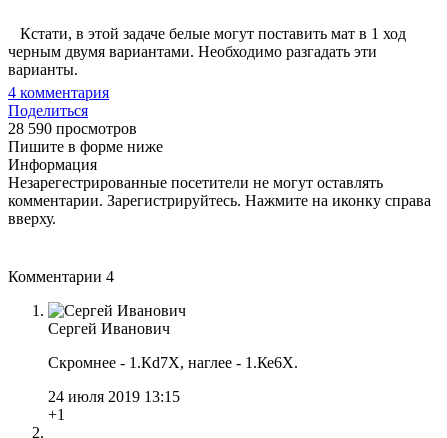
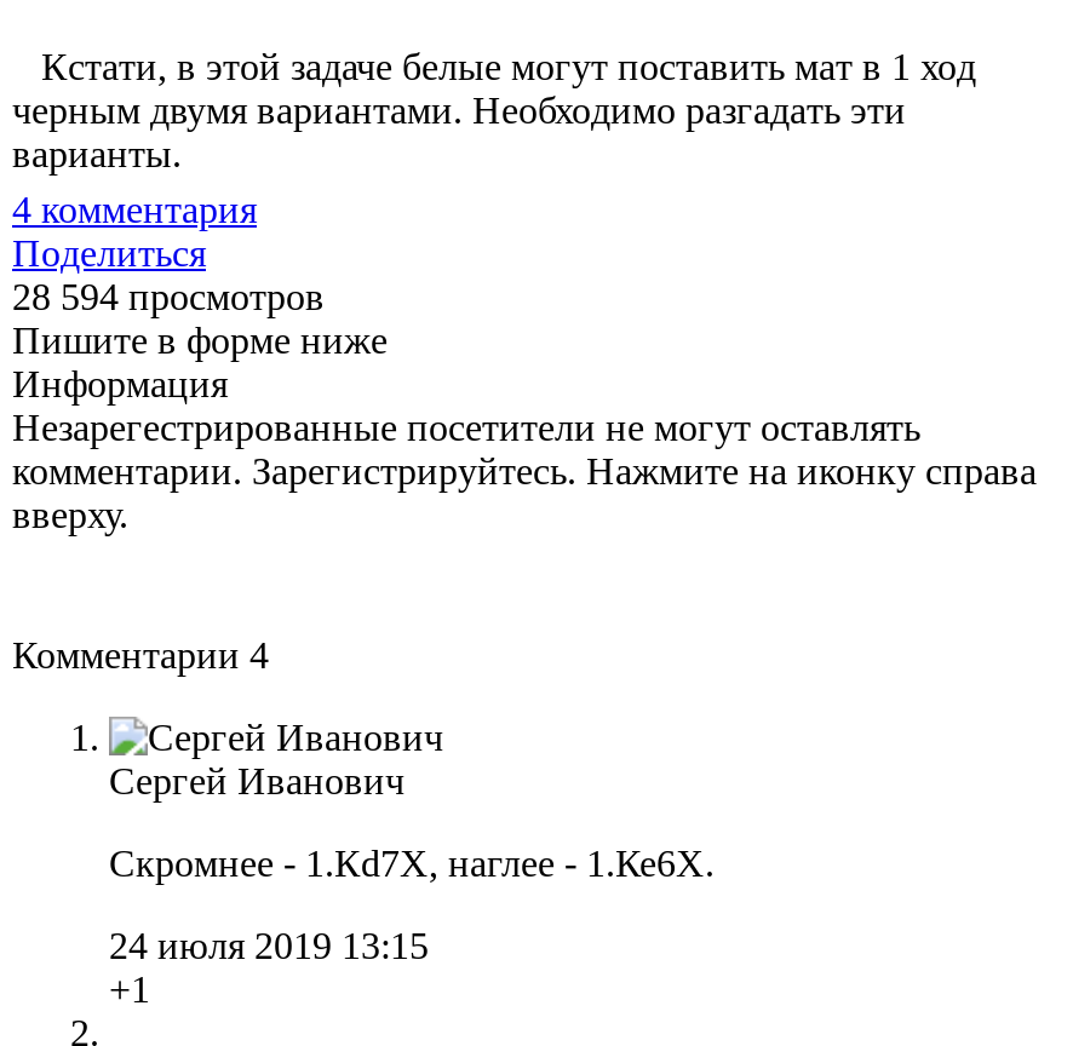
- 28 590 просмотров
+ 28 594 просмотров
